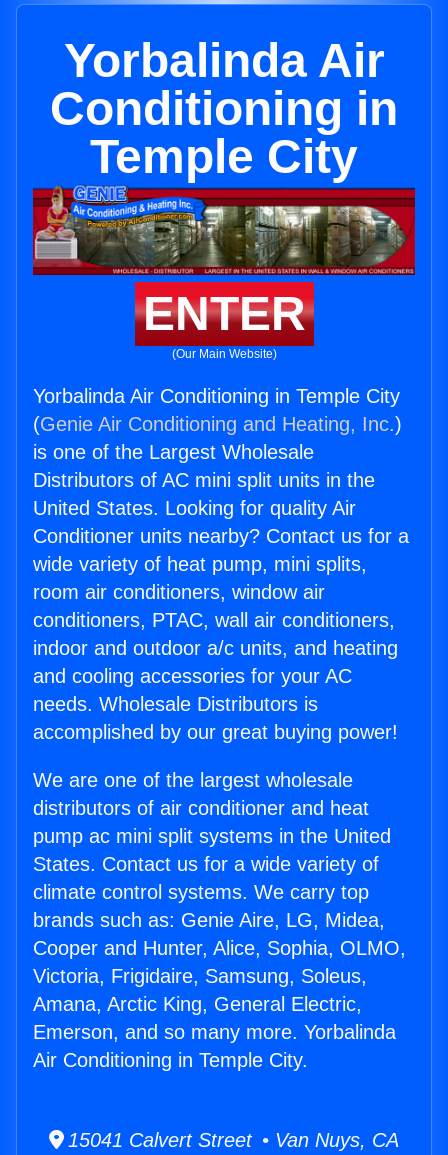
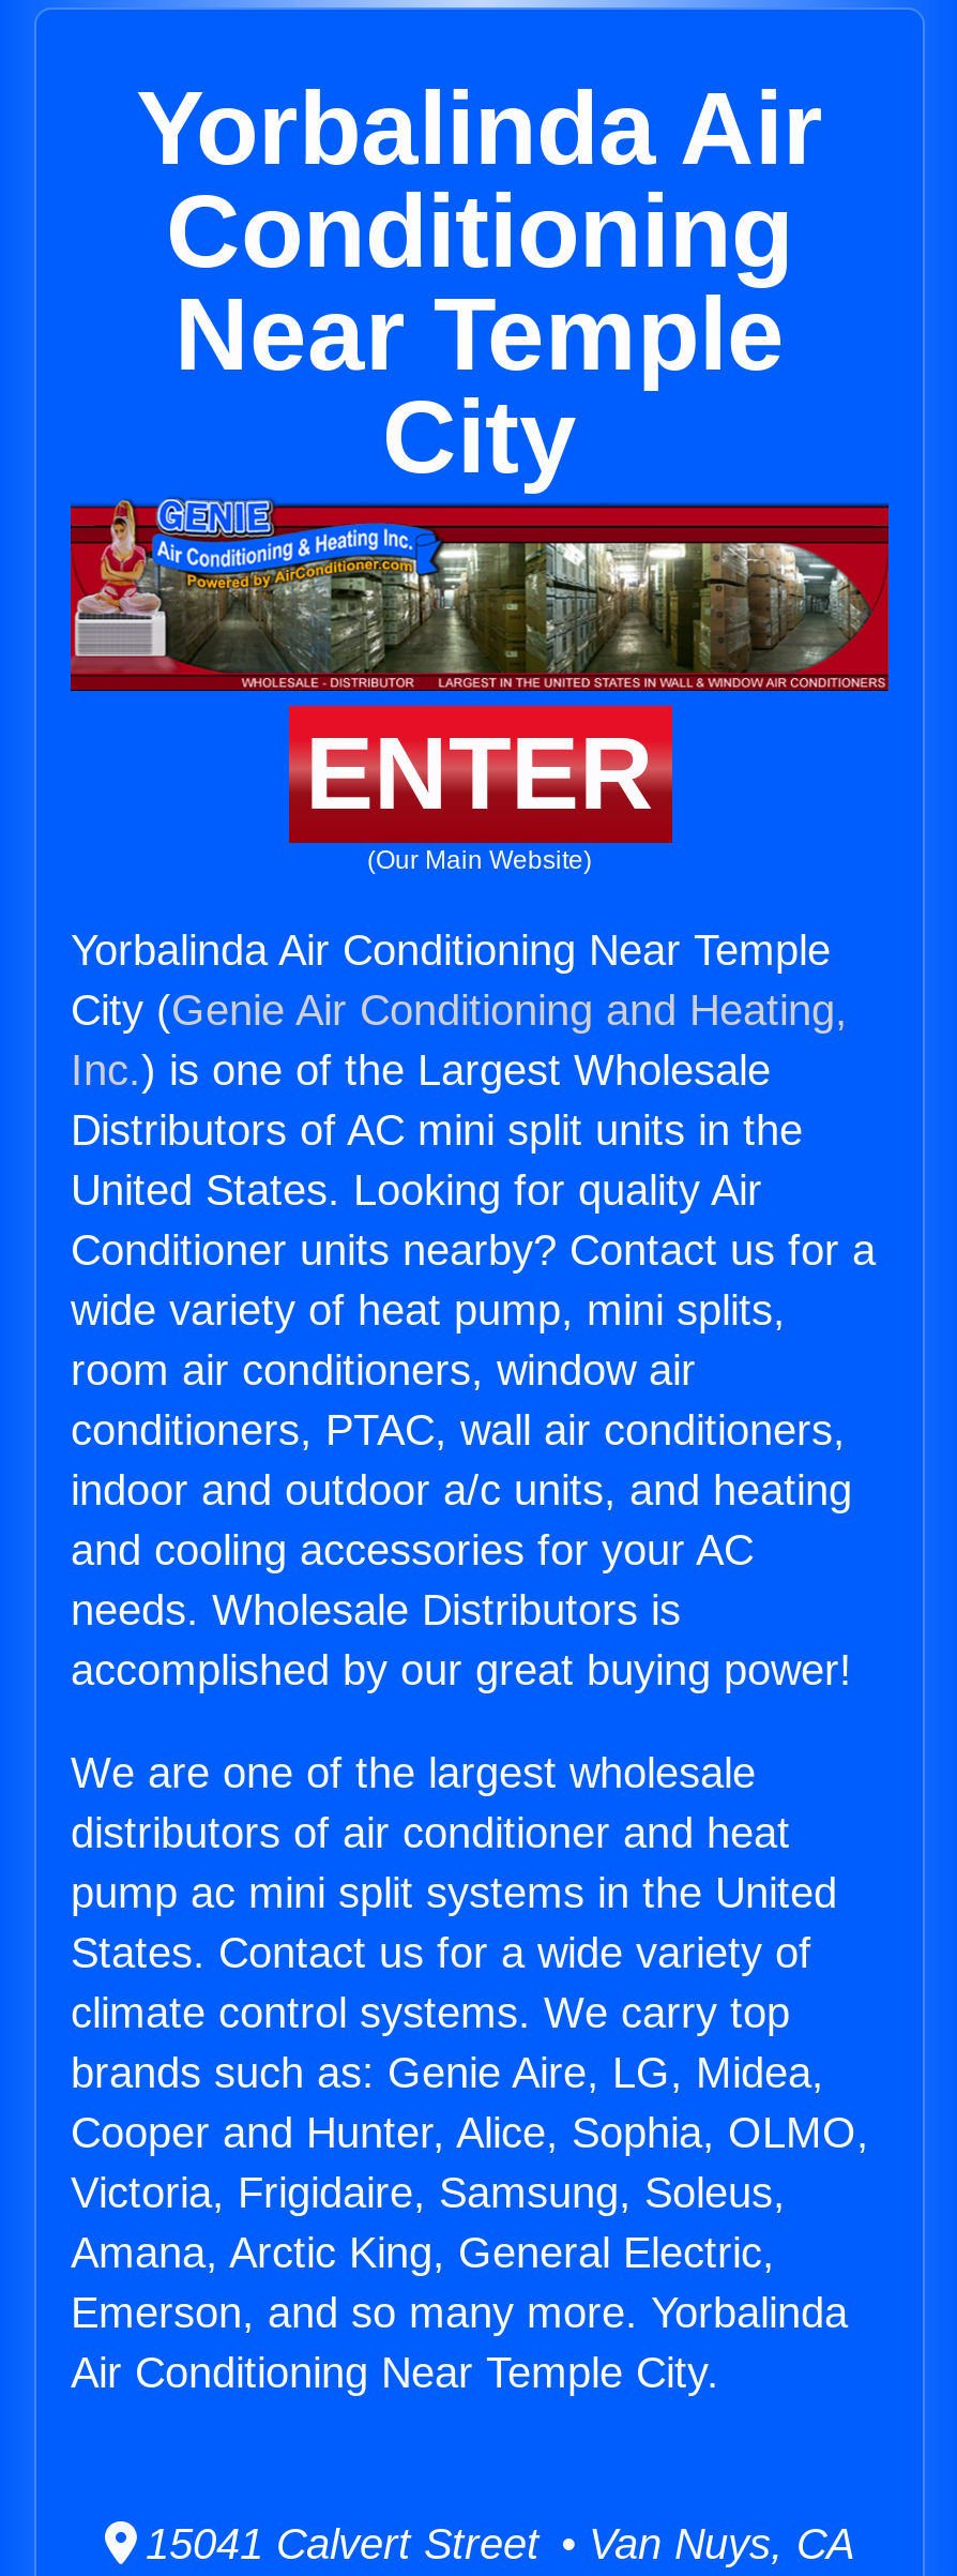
- Conditioning in
- Temple City
+ Conditioning
+ Near Temple
+ City

- Yorbalinda Air Conditioning in Temple City
- (Genie Air Conditioning and Heating, Inc.)
- is one of the Largest Wholesale
+ Yorbalinda Air Conditioning Near Temple
+ City (Genie Air Conditioning and Heating,
+ Inc.) is one of the Largest Wholesale

- Air Conditioning in Temple City.
+ Air Conditioning Near Temple City.
